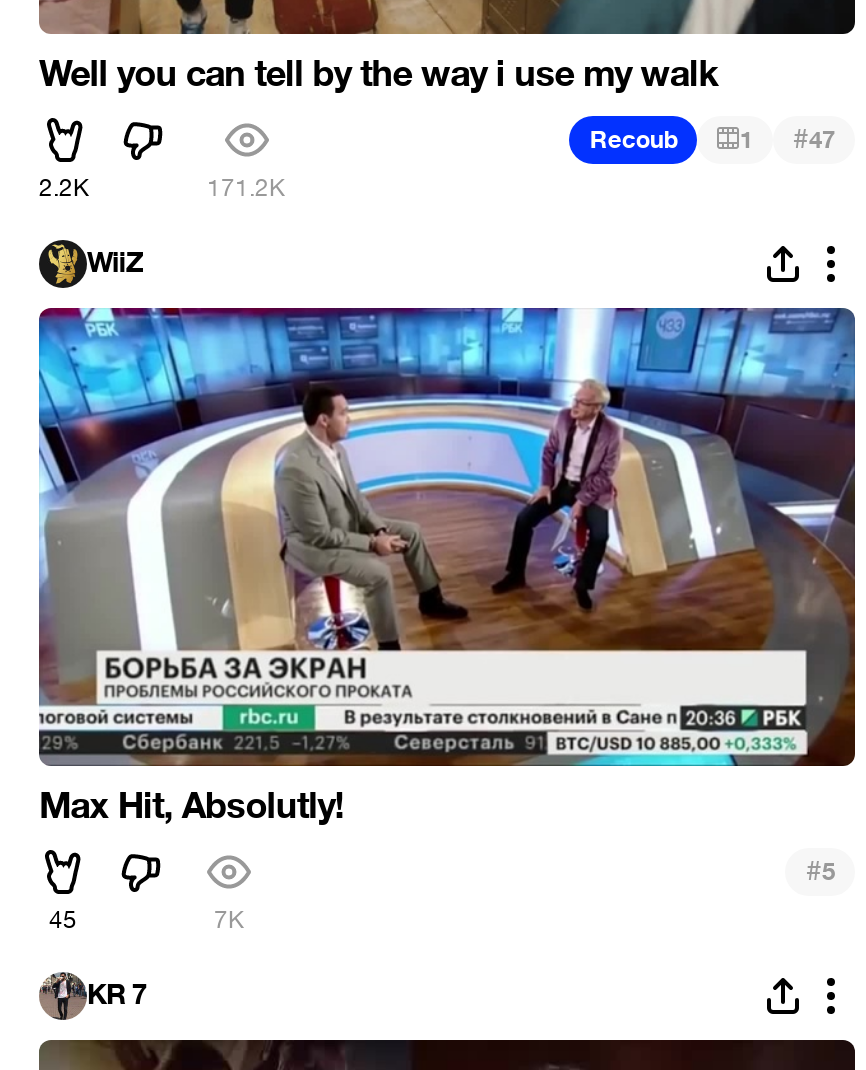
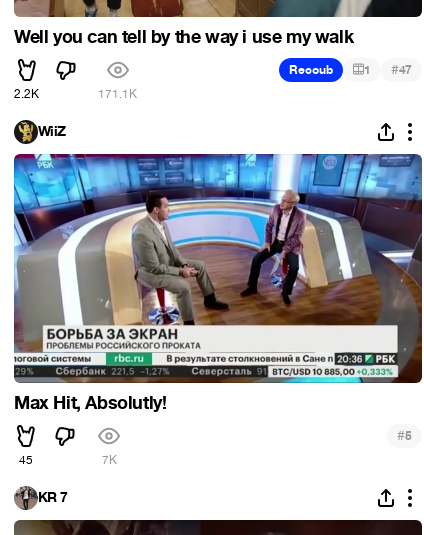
- 171.2K
+ 171.1K
